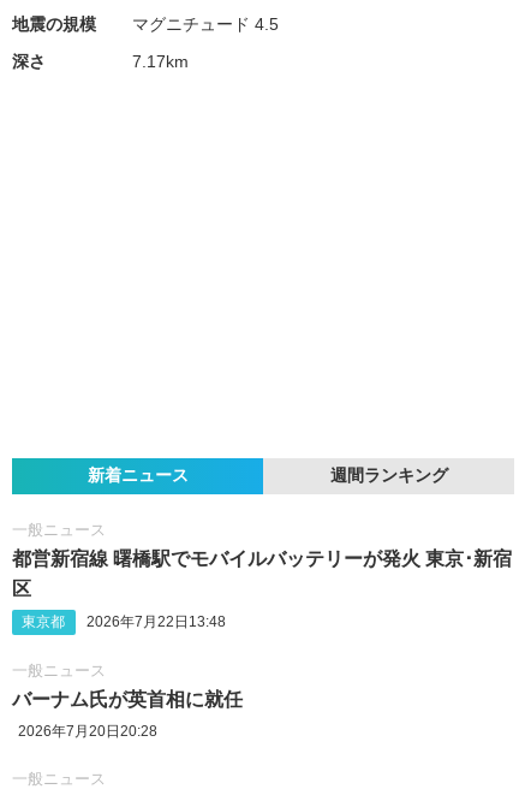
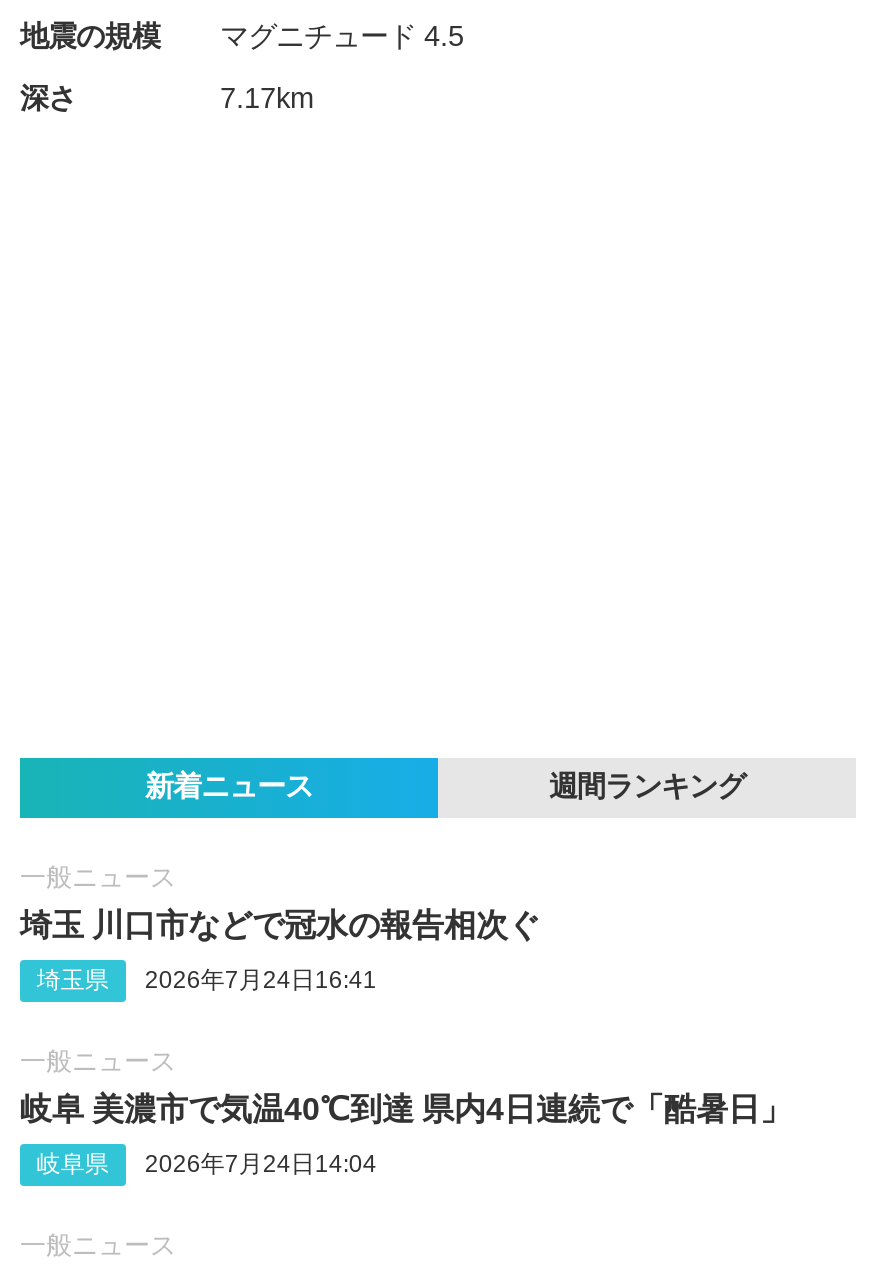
- 都営新宿線 曙橋駅でモバイルバッテリーが発火 東京･新宿
- 区
- 東京都
- 2026年7月22日13:48
+ 埼玉 川口市などで冠水の報告相次ぐ
+ 埼玉県
+ 2026年7月24日16:41

- バーナム氏が英首相に就任
+ 岐阜 美濃市で気温40℃到達 県内4日連続で「酷暑日」

- 2026年7月20日20:28
+ 岐阜県
+ 2026年7月24日14:04
